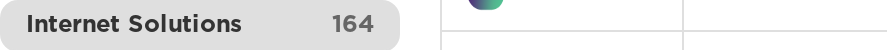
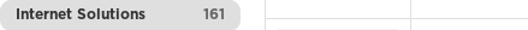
- 164
+ 161
